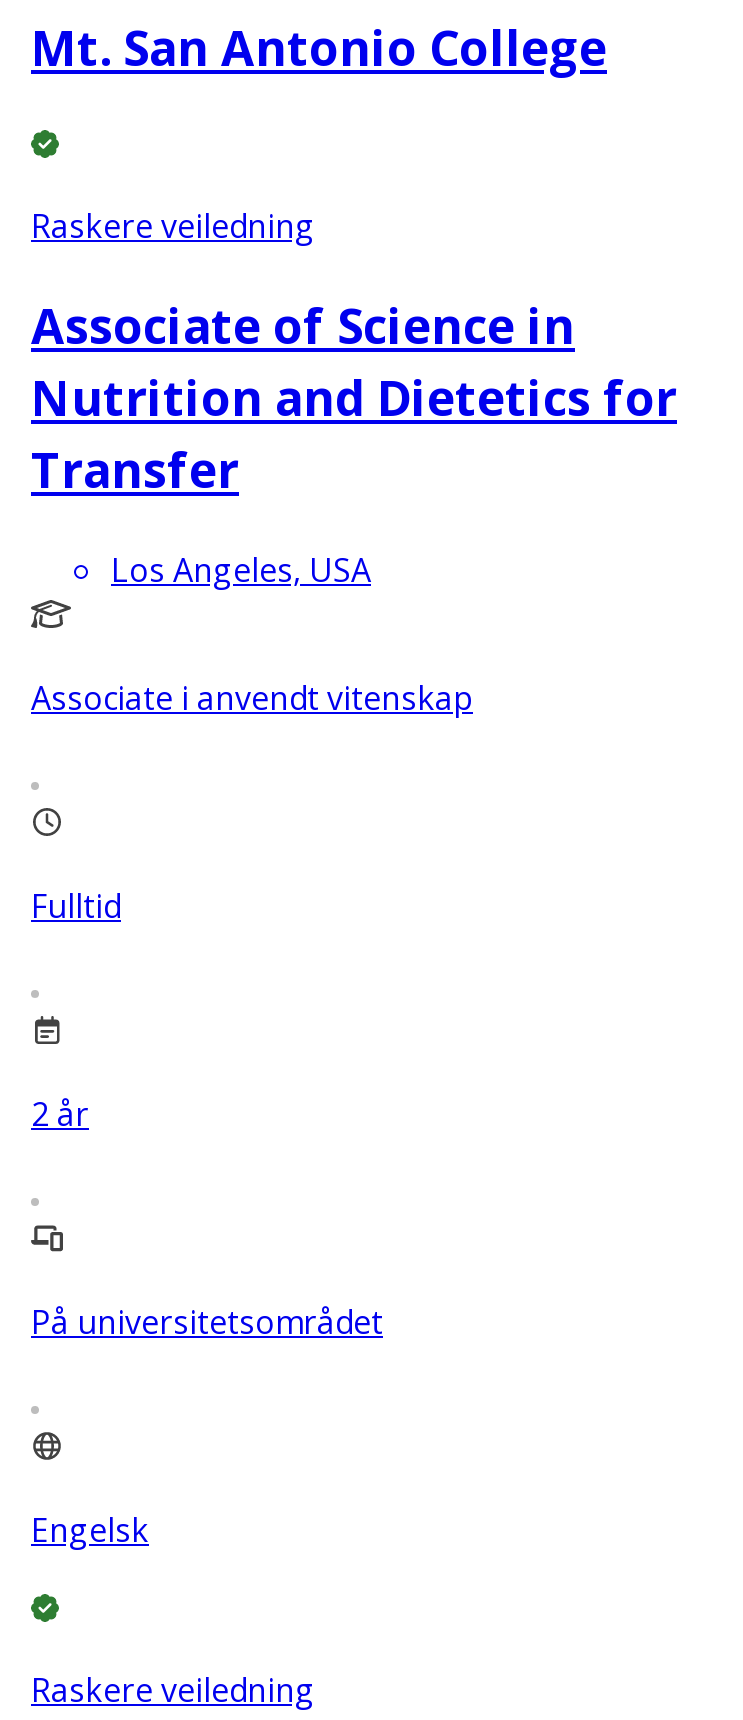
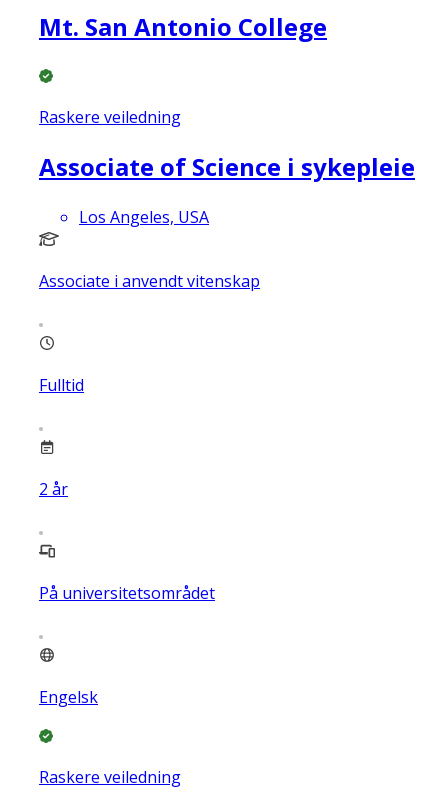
- Associate of Science in
- Nutrition and Dietetics for
- Transfer
+ Associate of Science i sykepleie
